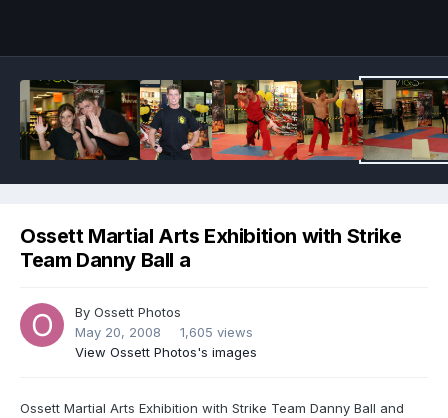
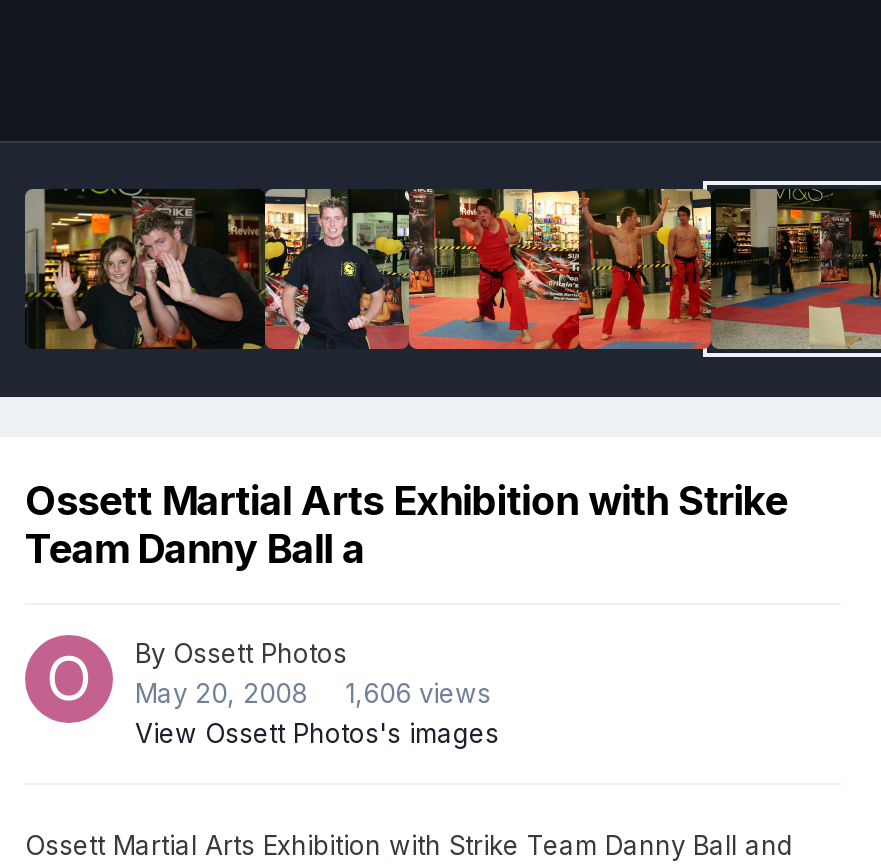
- May 20, 2008 1,605 views
+ May 20, 2008 1,606 views
